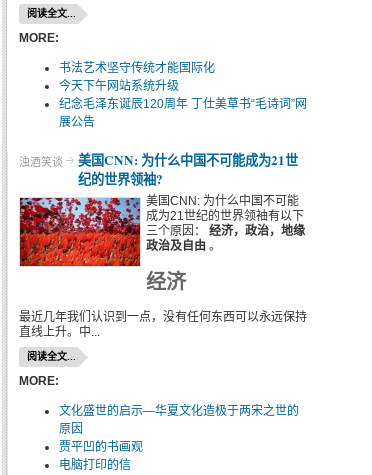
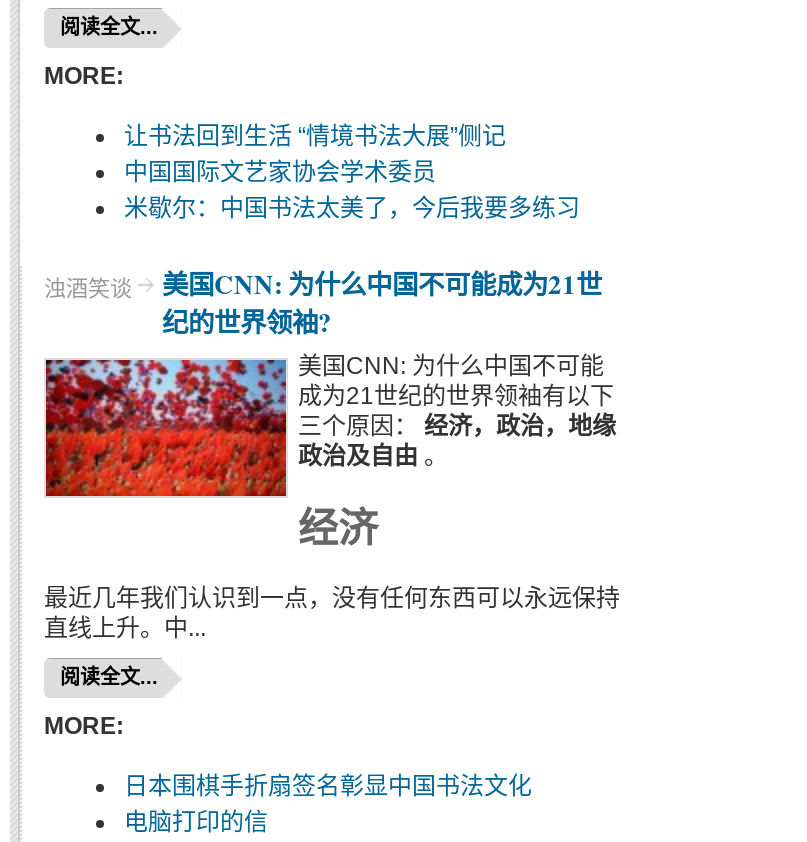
- 书法艺术坚守传统才能国际化
- 今天下午网站系统升级
- 纪念毛泽东诞辰120周年 丁仕美草书“毛诗词”网
- 展公告
+ 让书法回到生活 “情境书法大展”侧记
+ 中国国际文艺家协会学术委员
+ 米歇尔：中国书法太美了，今后我要多练习

- 文化盛世的启示—华夏文化造极于两宋之世的
- 原因
- 贾平凹的书画观
+ 日本围棋手折扇签名彰显中国书法文化
